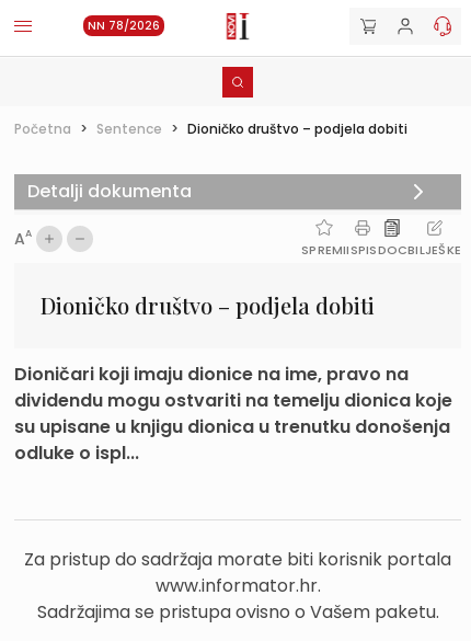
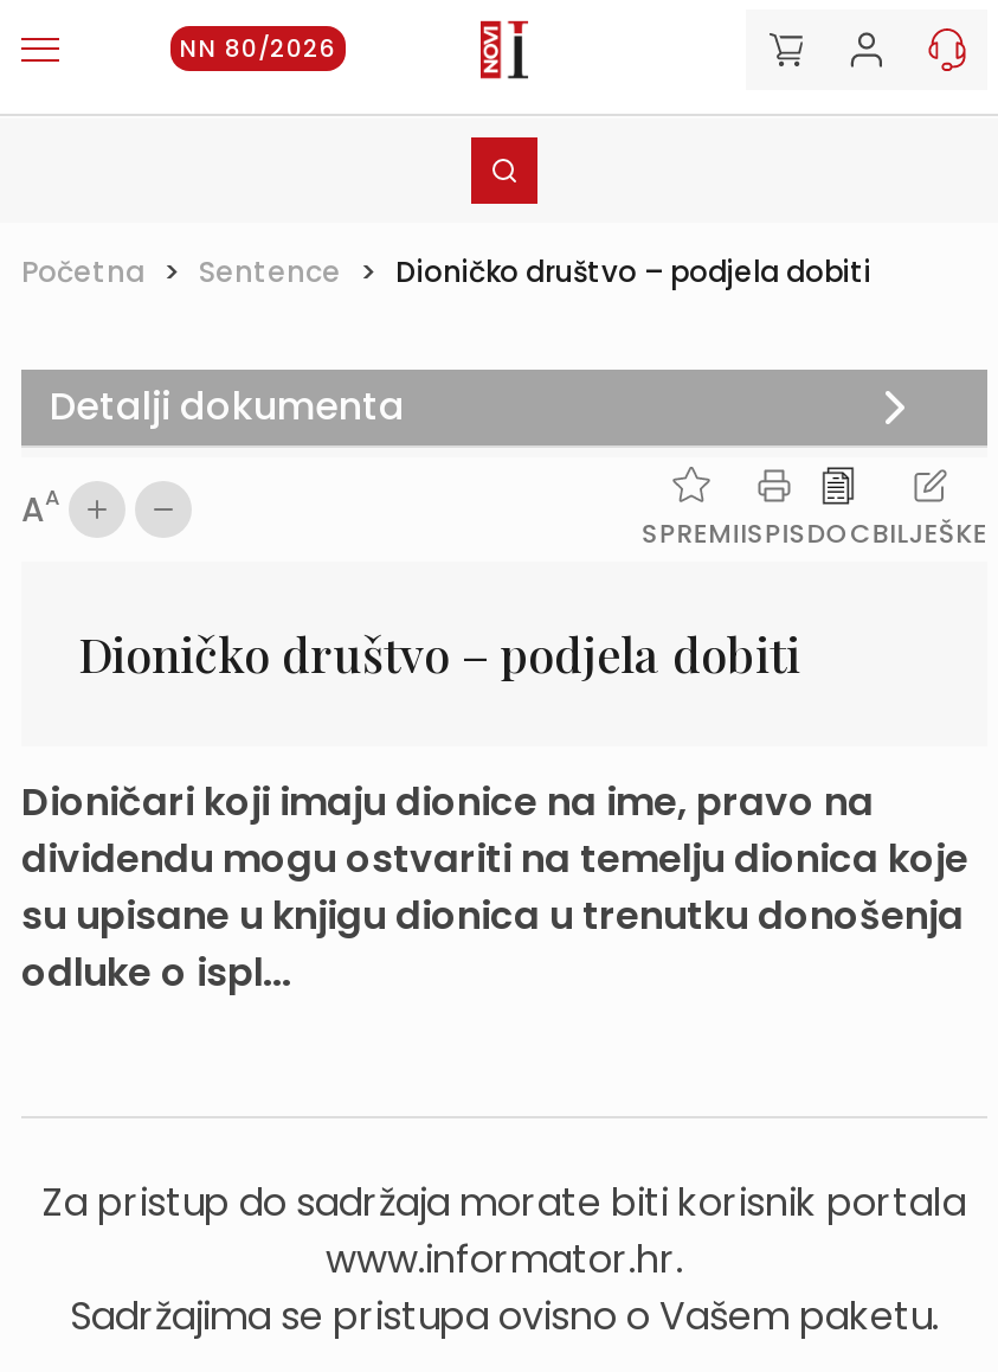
- NN 78/2026
+ NN 80/2026
